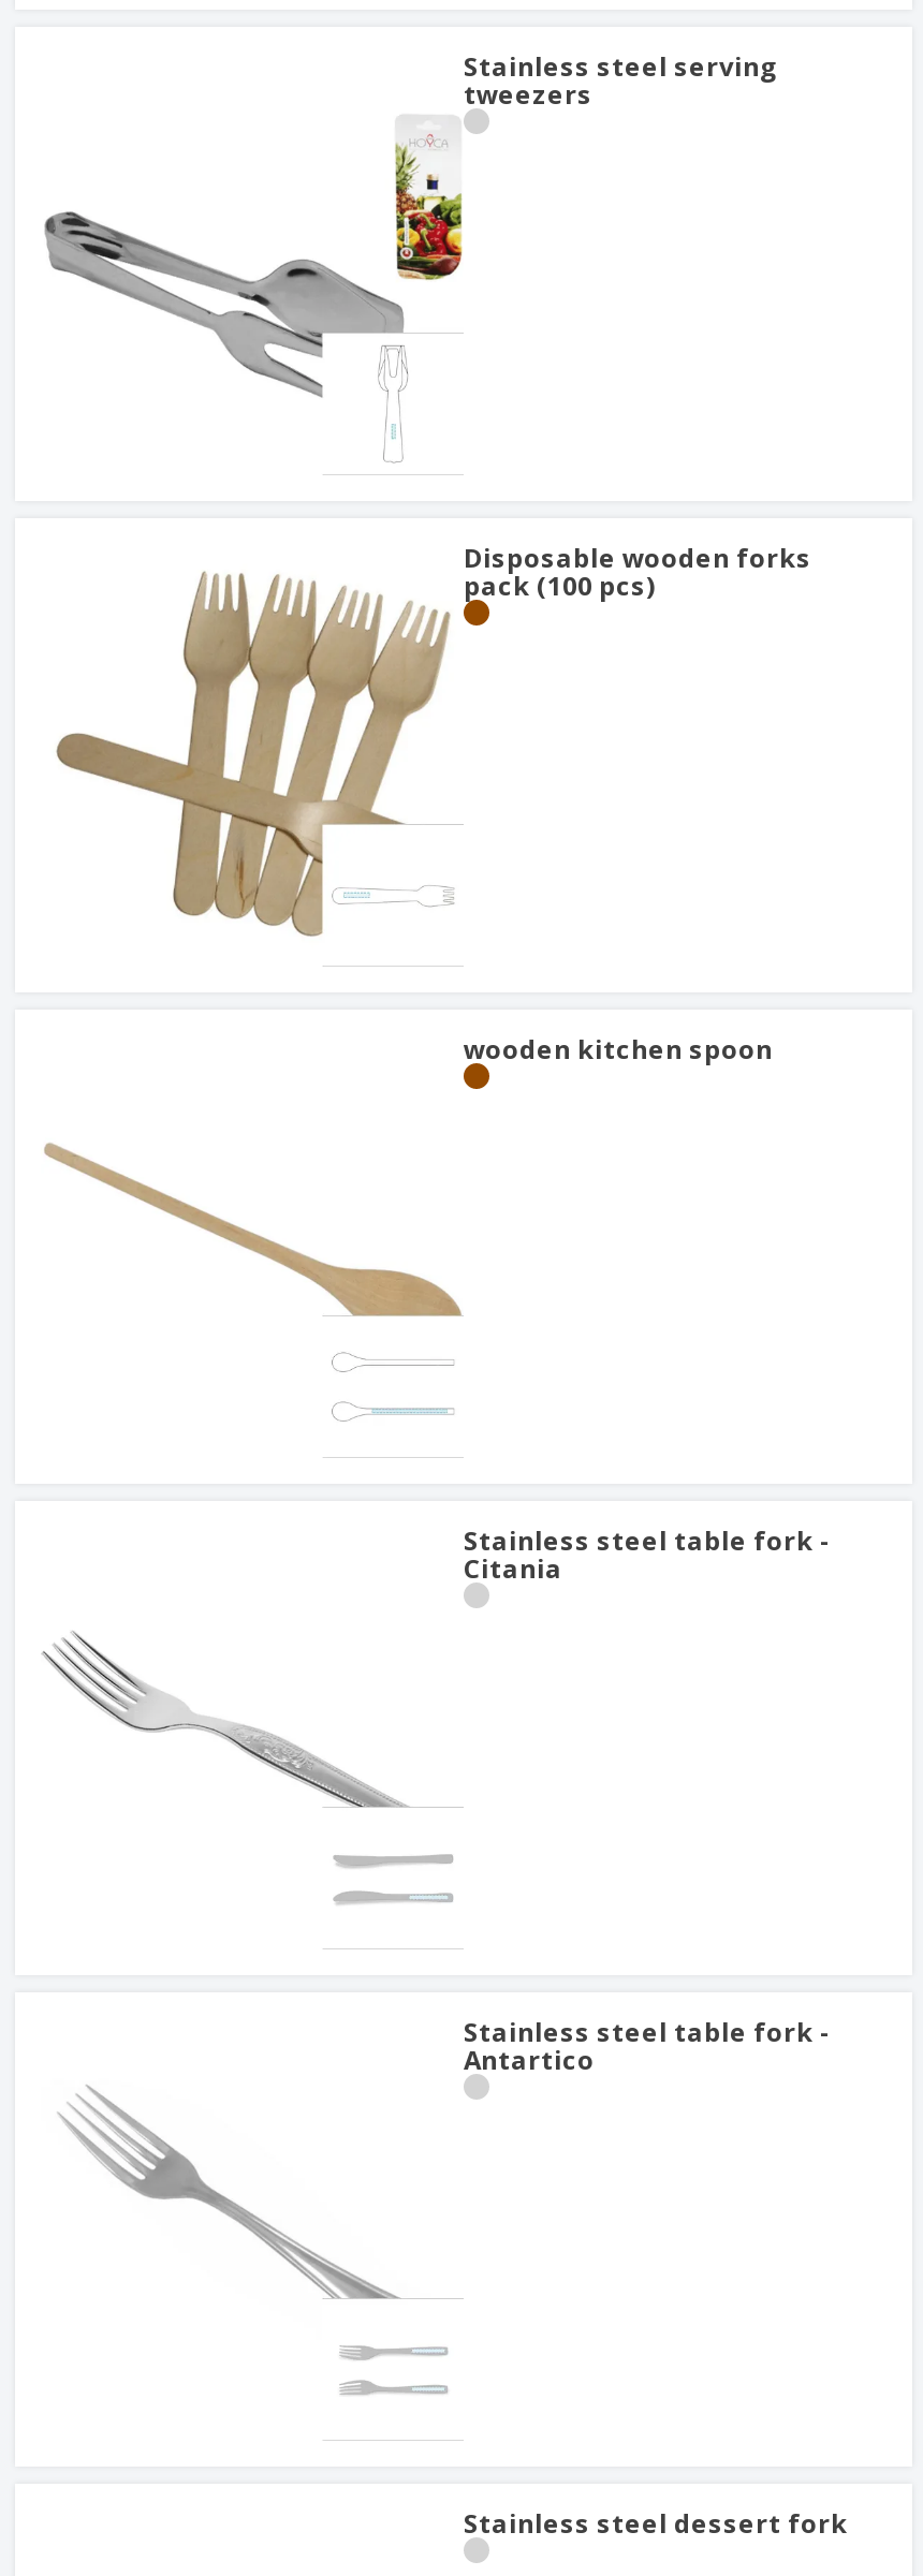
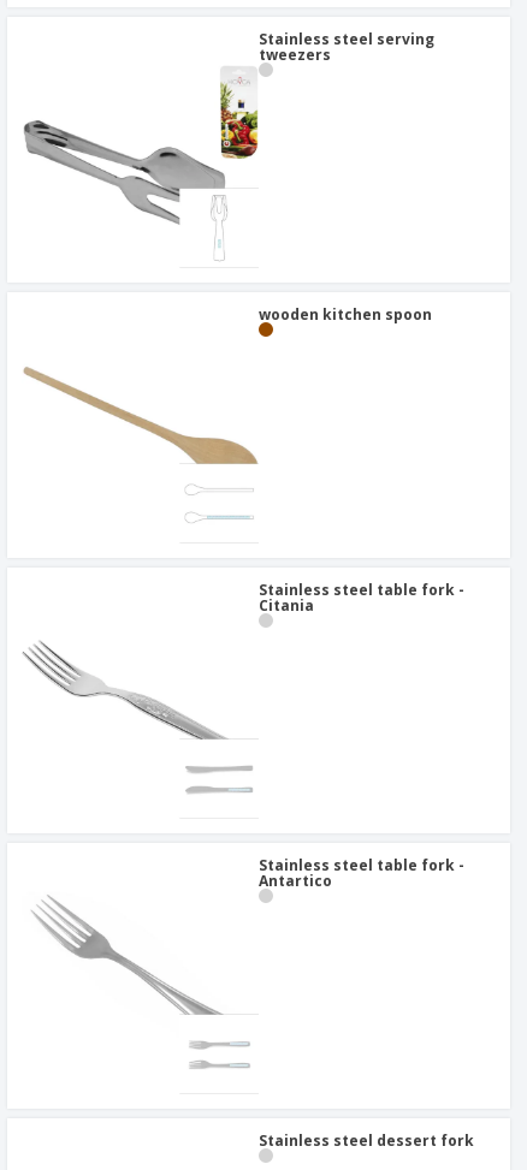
- [image]
- Disposable wooden forks
- pack (100 pcs)
